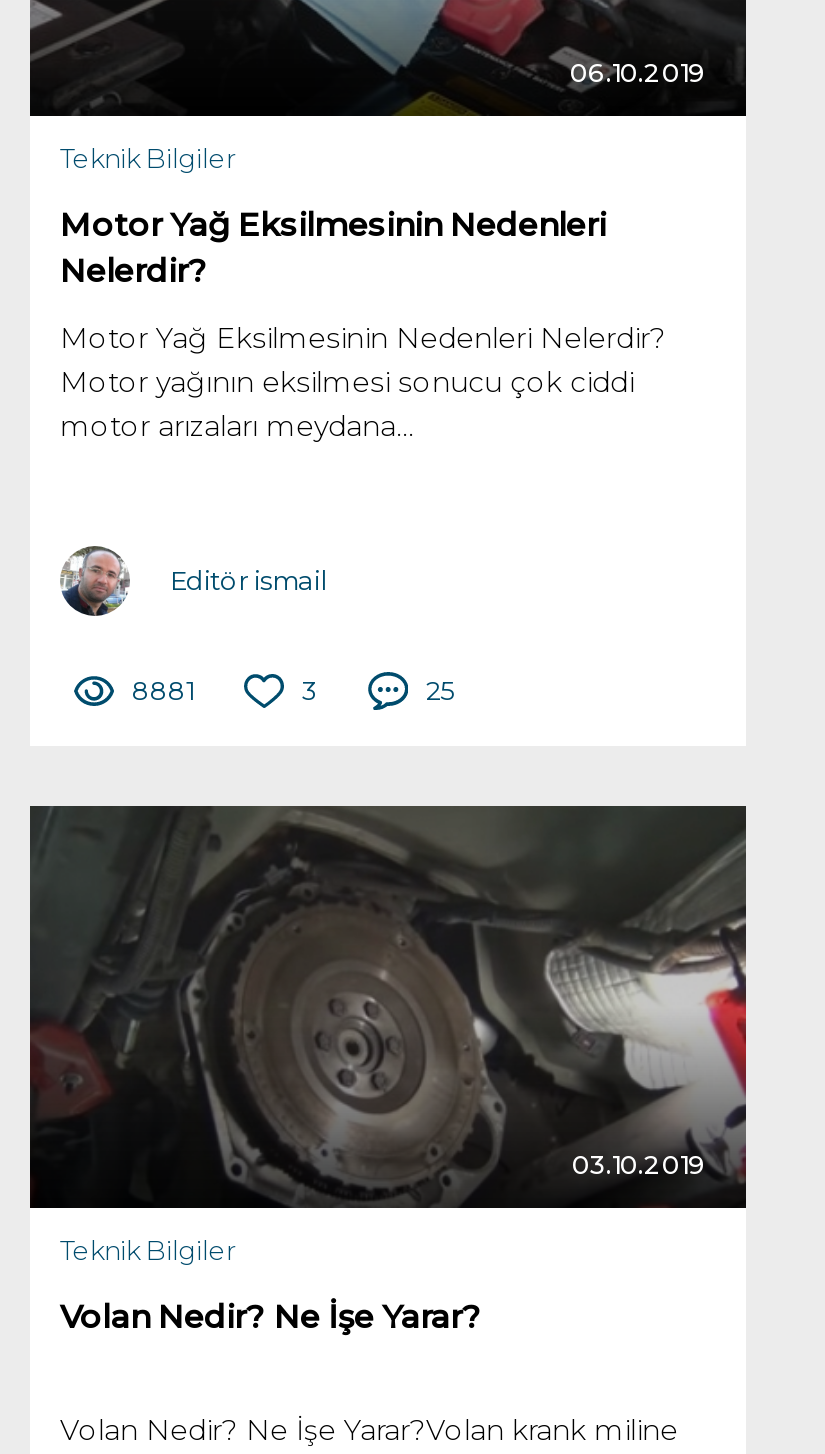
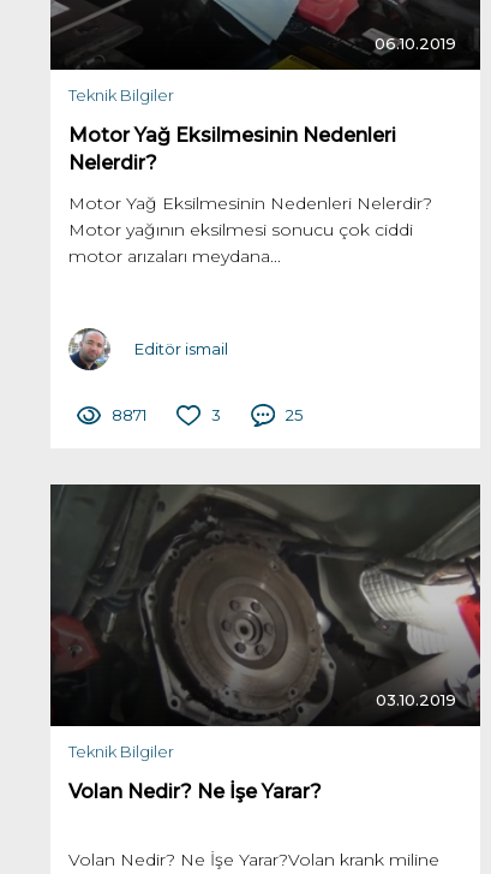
- 8881
+ 8871
